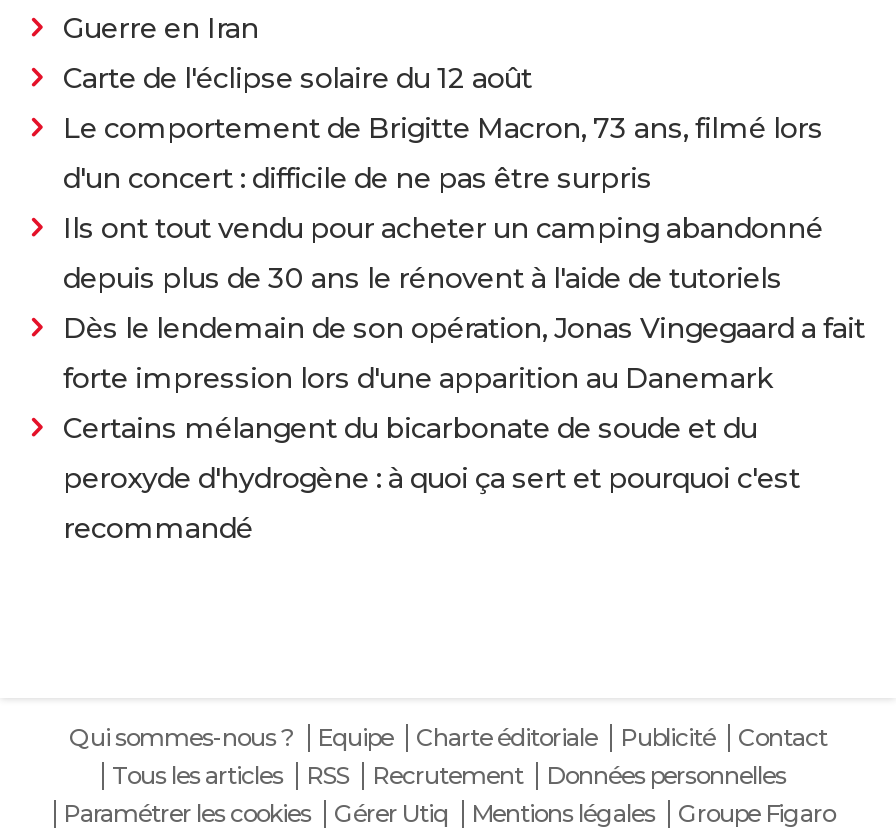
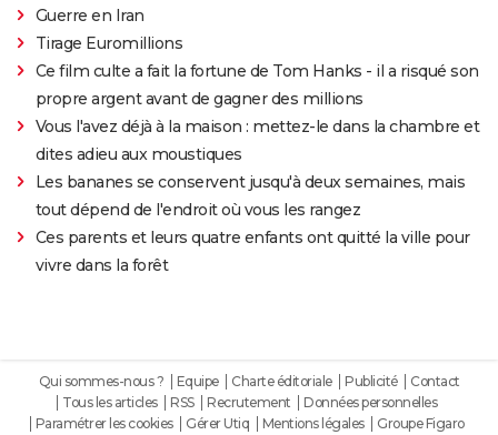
- Carte de l'éclipse solaire du 12 août
- Le comportement de Brigitte Macron, 73 ans, filmé lors
- d'un concert : difficile de ne pas être surpris
- Ils ont tout vendu pour acheter un camping abandonné
- depuis plus de 30 ans le rénovent à l'aide de tutoriels
- Dès le lendemain de son opération, Jonas Vingegaard a fait
- forte impression lors d'une apparition au Danemark
- Certains mélangent du bicarbonate de soude et du
- peroxyde d'hydrogène : à quoi ça sert et pourquoi c'est
- recommandé
+ Tirage Euromillions
+ Ce film culte a fait la fortune de Tom Hanks - il a risqué son
+ propre argent avant de gagner des millions
+ Vous l'avez déjà à la maison : mettez-le dans la chambre et
+ dites adieu aux moustiques
+ Les bananes se conservent jusqu'à deux semaines, mais
+ tout dépend de l'endroit où vous les rangez
+ Ces parents et leurs quatre enfants ont quitté la ville pour
+ vivre dans la forêt
